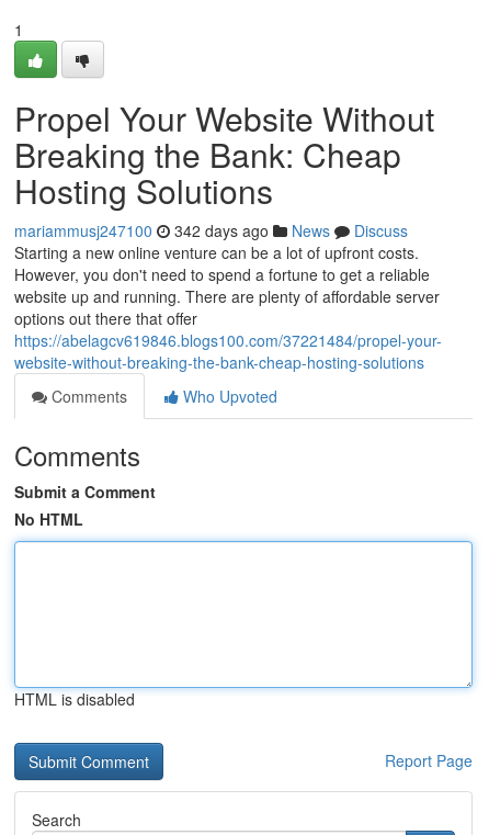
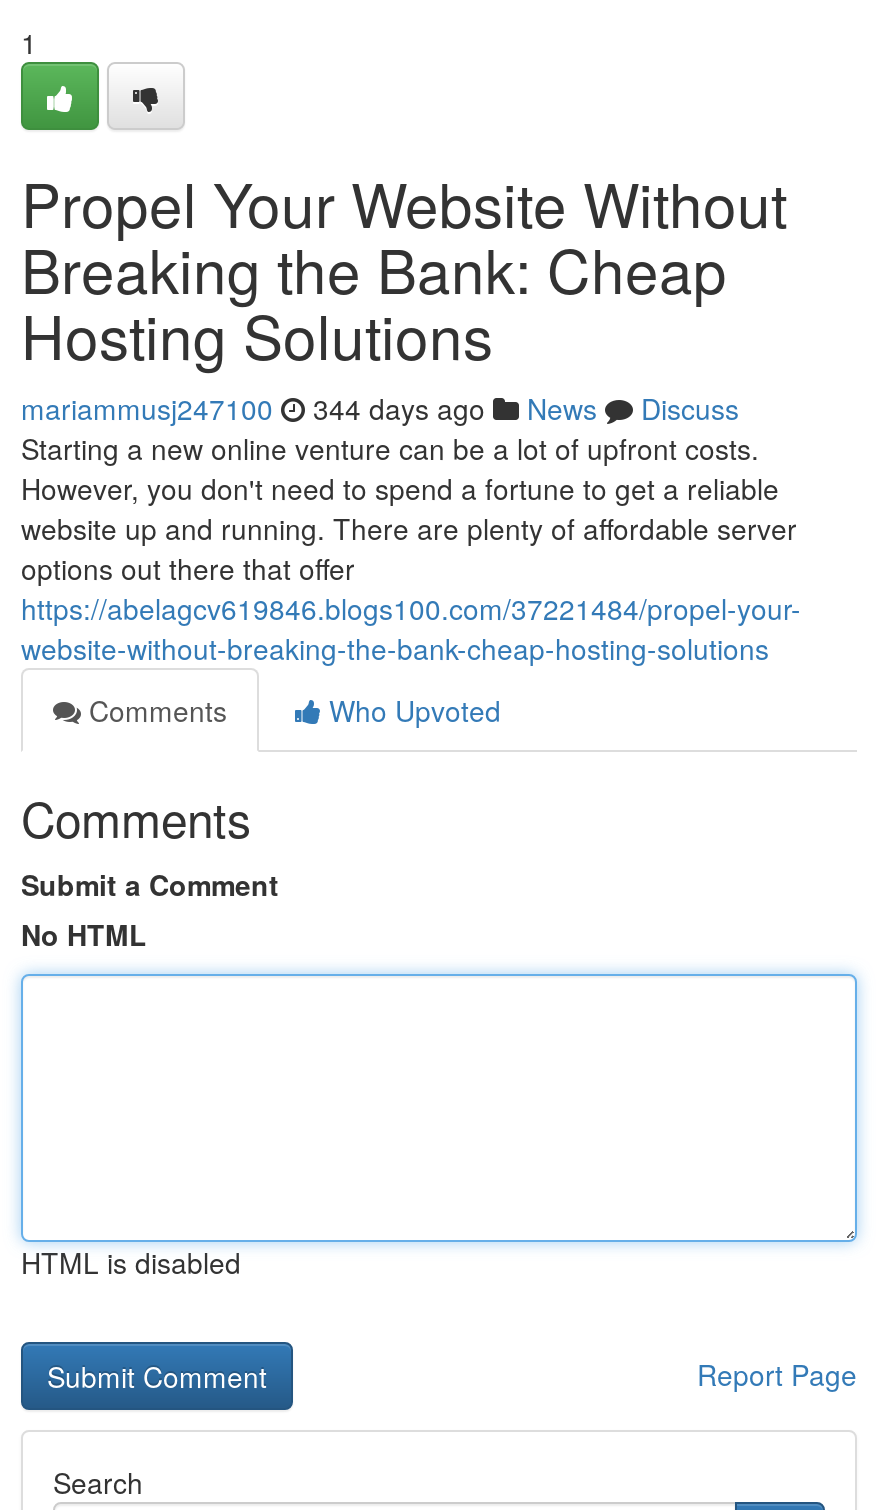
- mariammusj247100 342 days ago News Discuss
+ mariammusj247100 344 days ago News Discuss
